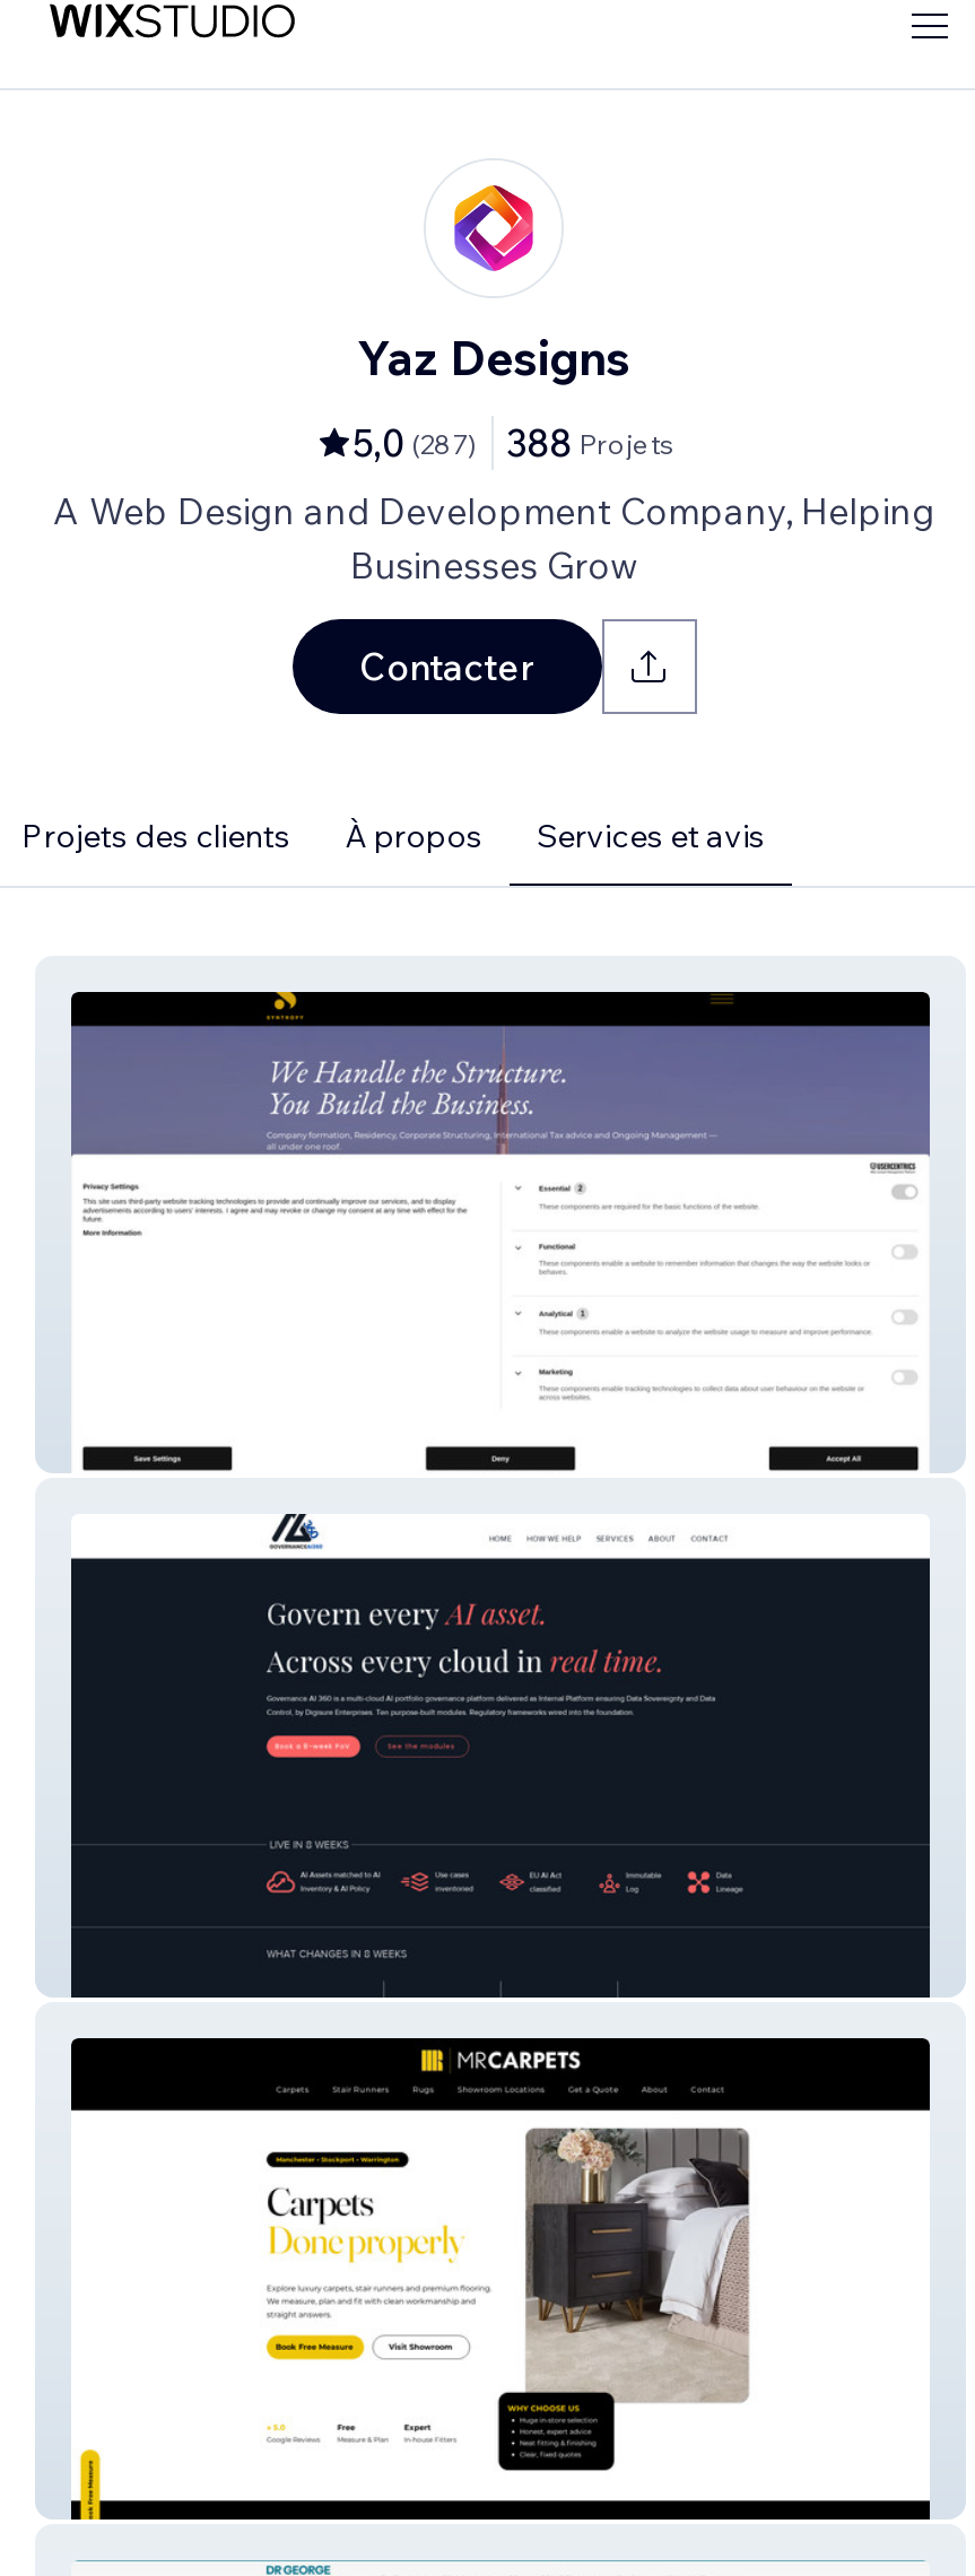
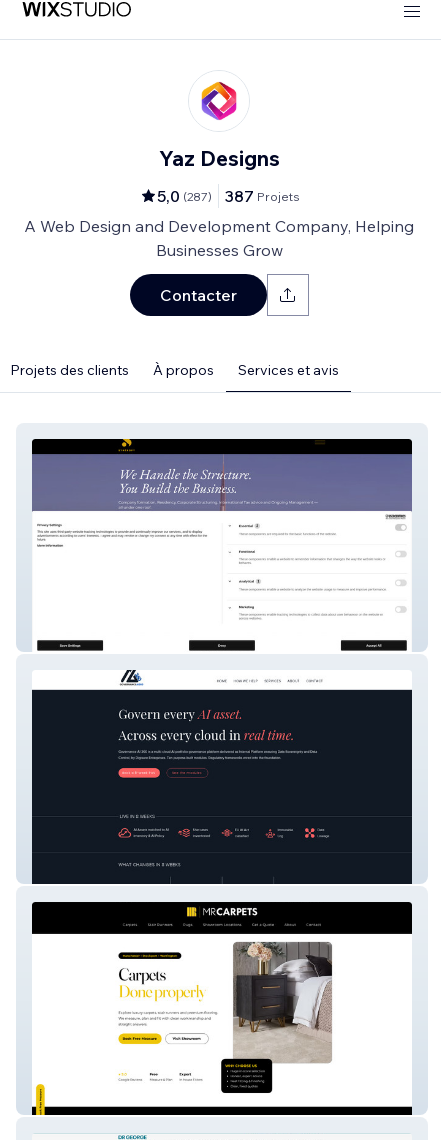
- 5,0 (287) 388 Projets
+ 5,0 (287) 387 Projets
